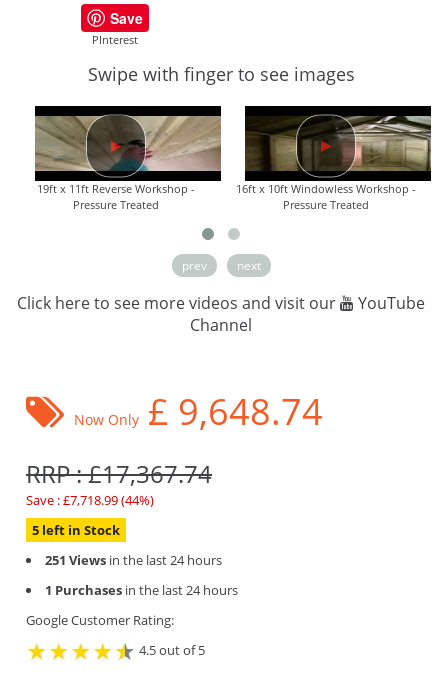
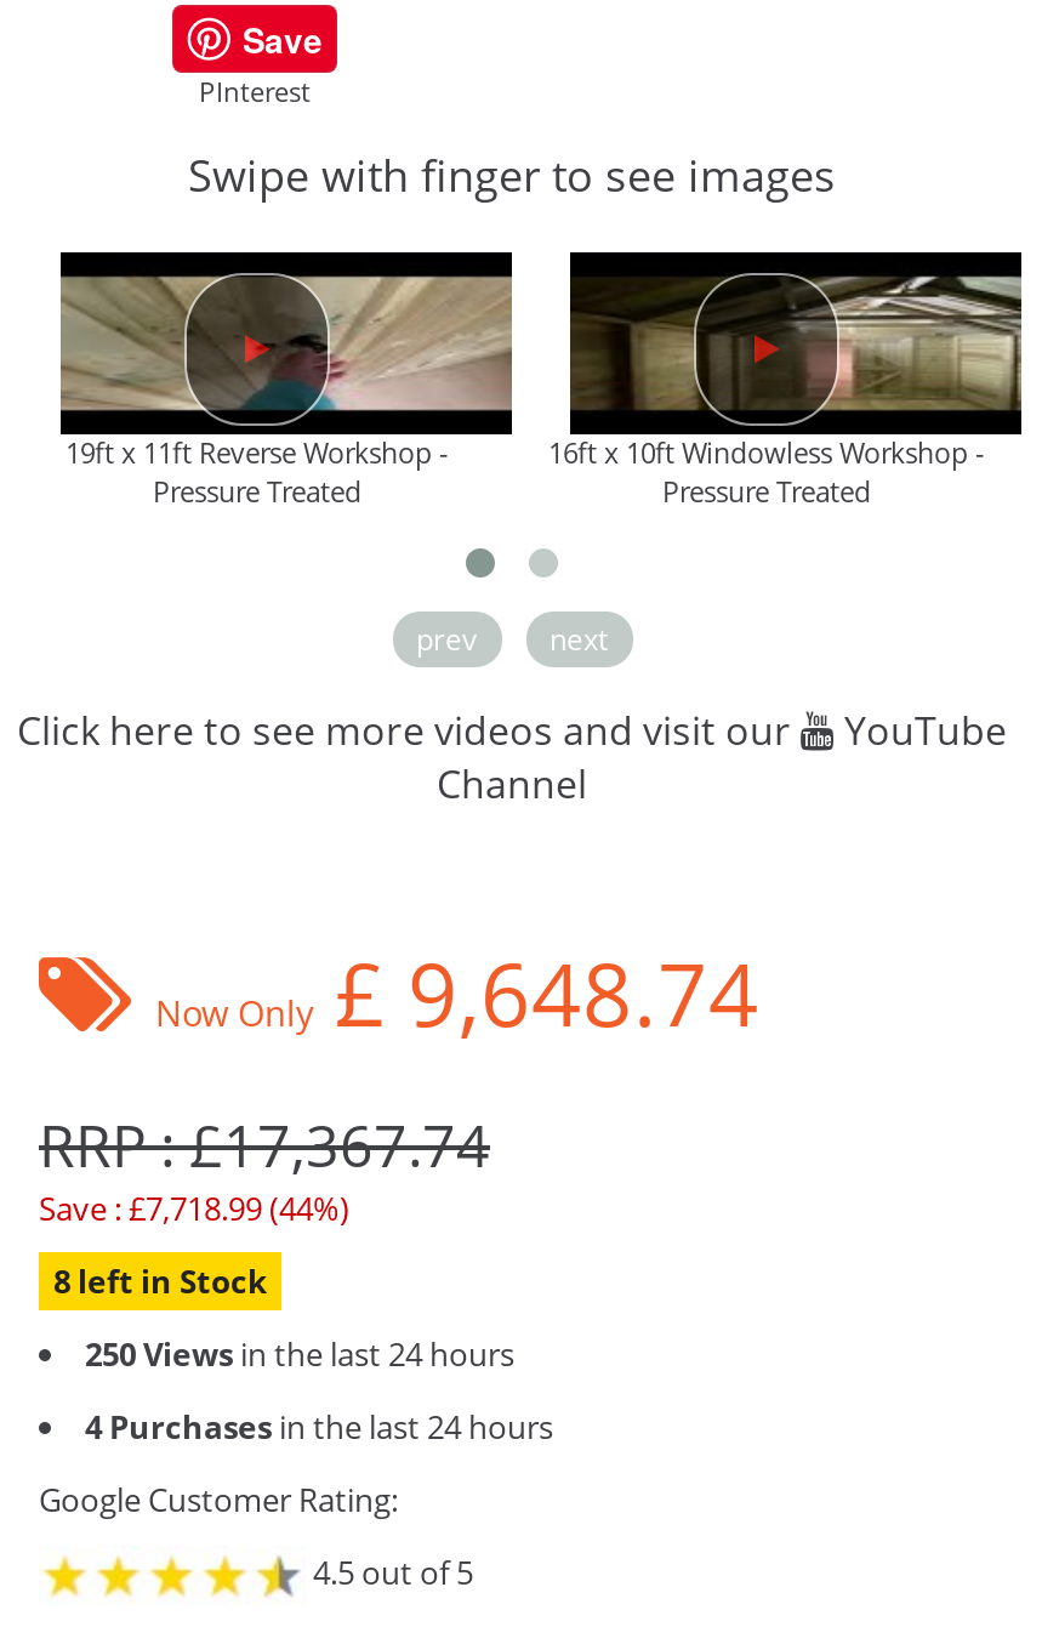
- 5 left in Stock
+ 8 left in Stock

- 251 Views in the last 24 hours
+ 250 Views in the last 24 hours

- 1 Purchases in the last 24 hours
+ 4 Purchases in the last 24 hours
